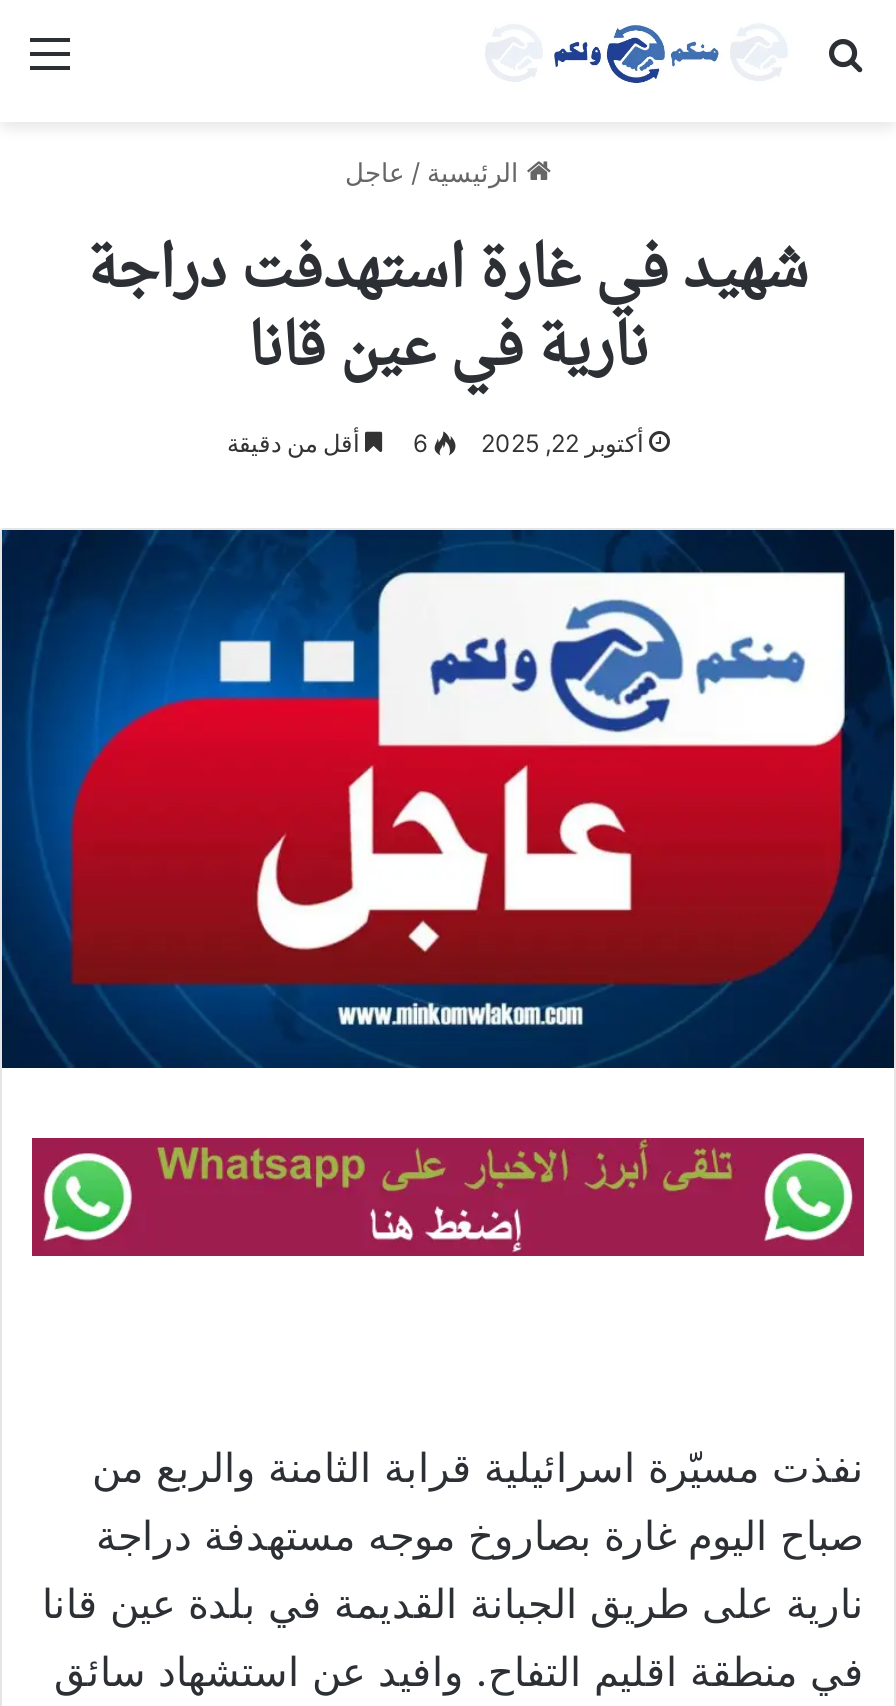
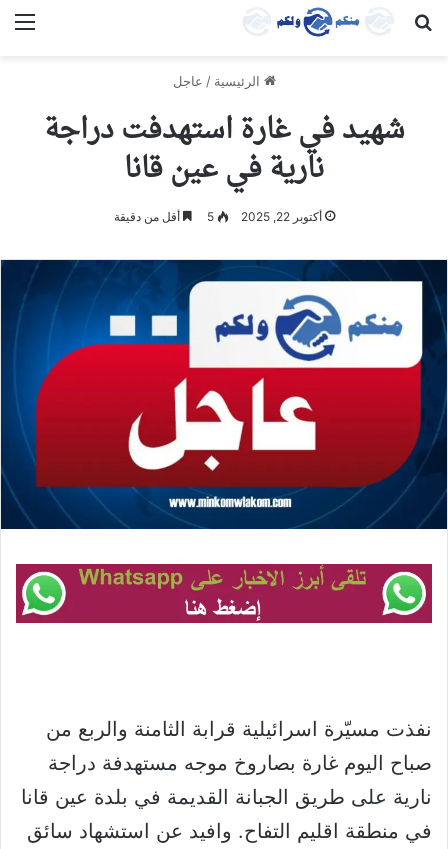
- 6
+ 5
